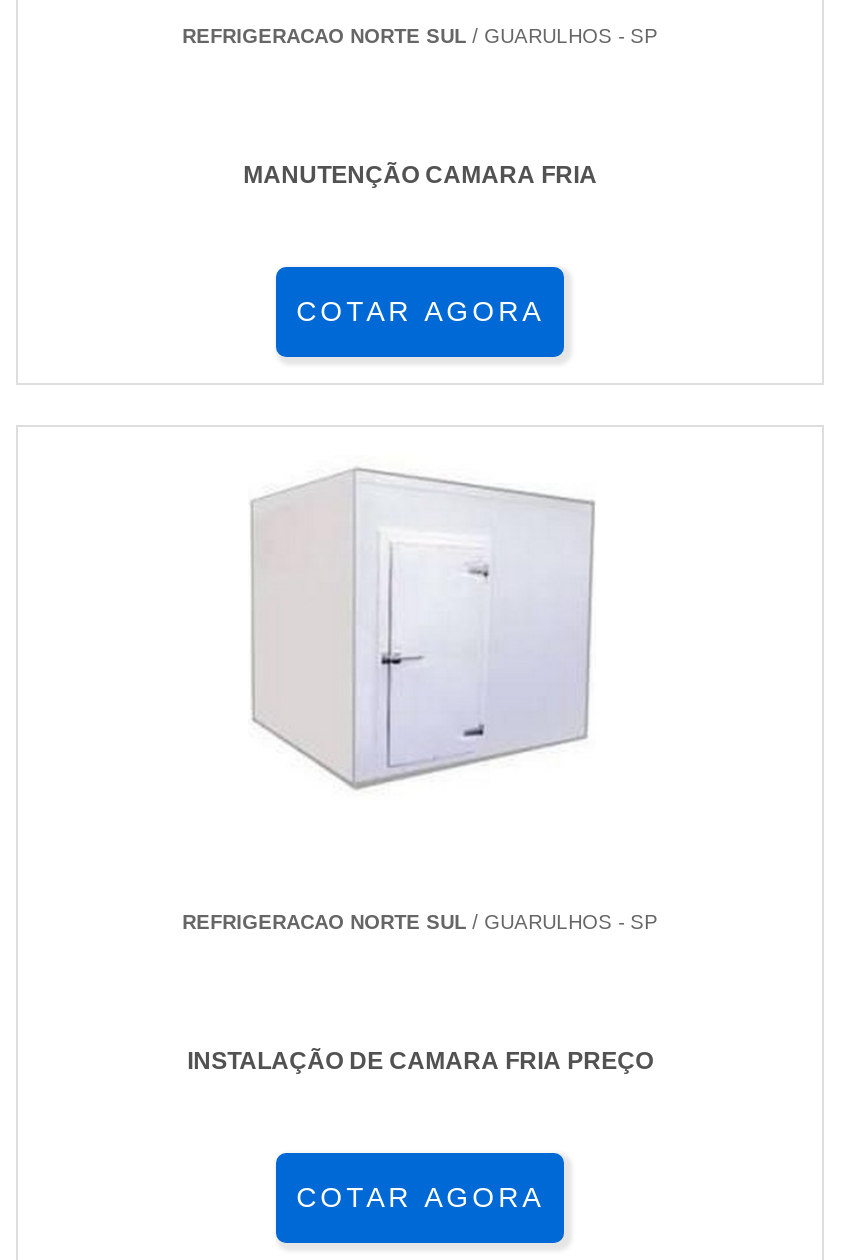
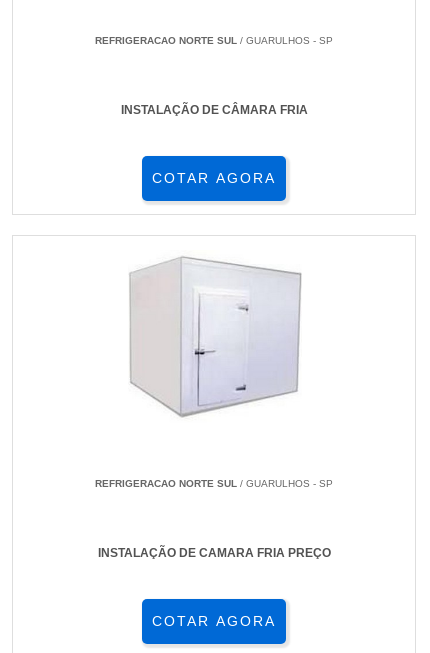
- MANUTENÇÃO CAMARA FRIA
+ INSTALAÇÃO DE CÂMARA FRIA
